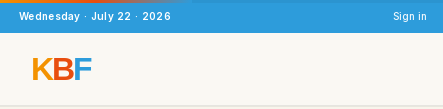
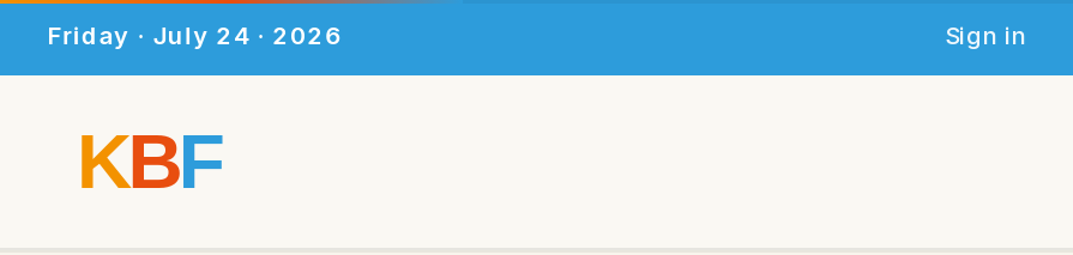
- Wednesday · July 22 · 2026
+ Friday · July 24 · 2026
